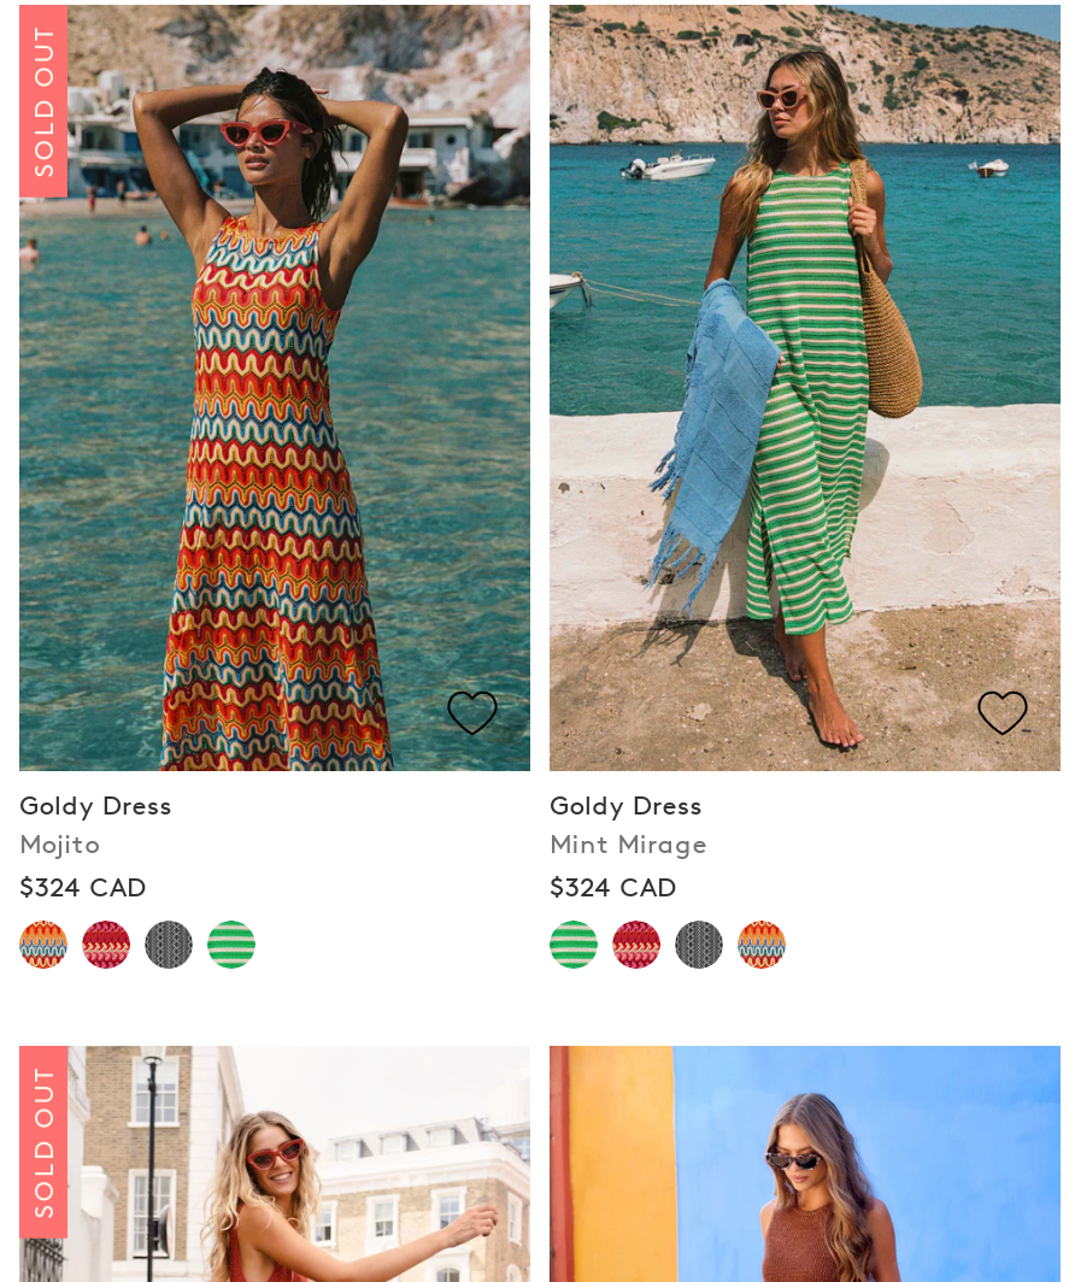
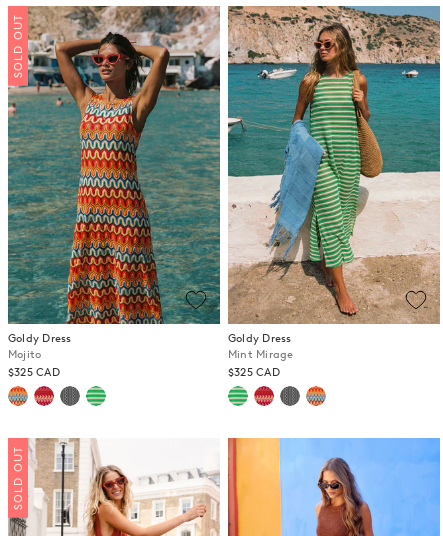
- $324 CAD
+ $325 CAD

- $324 CAD
+ $325 CAD
